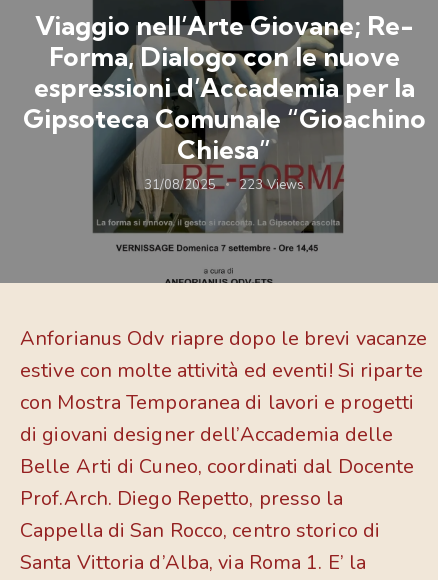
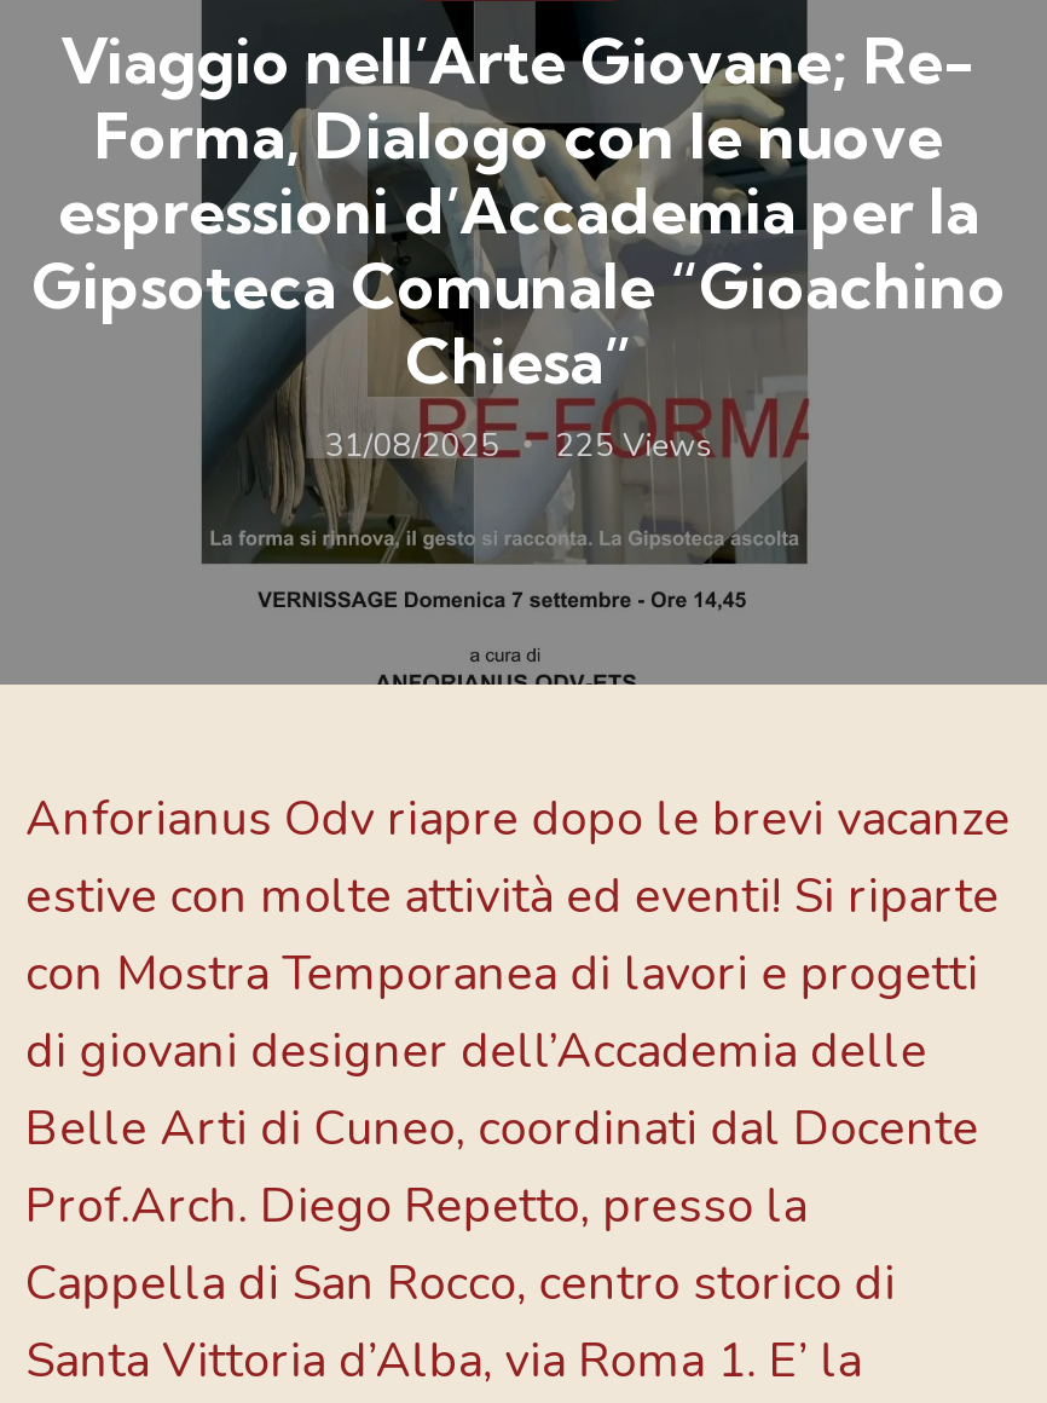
- 31/08/2025 223 Views
+ 31/08/2025 225 Views
